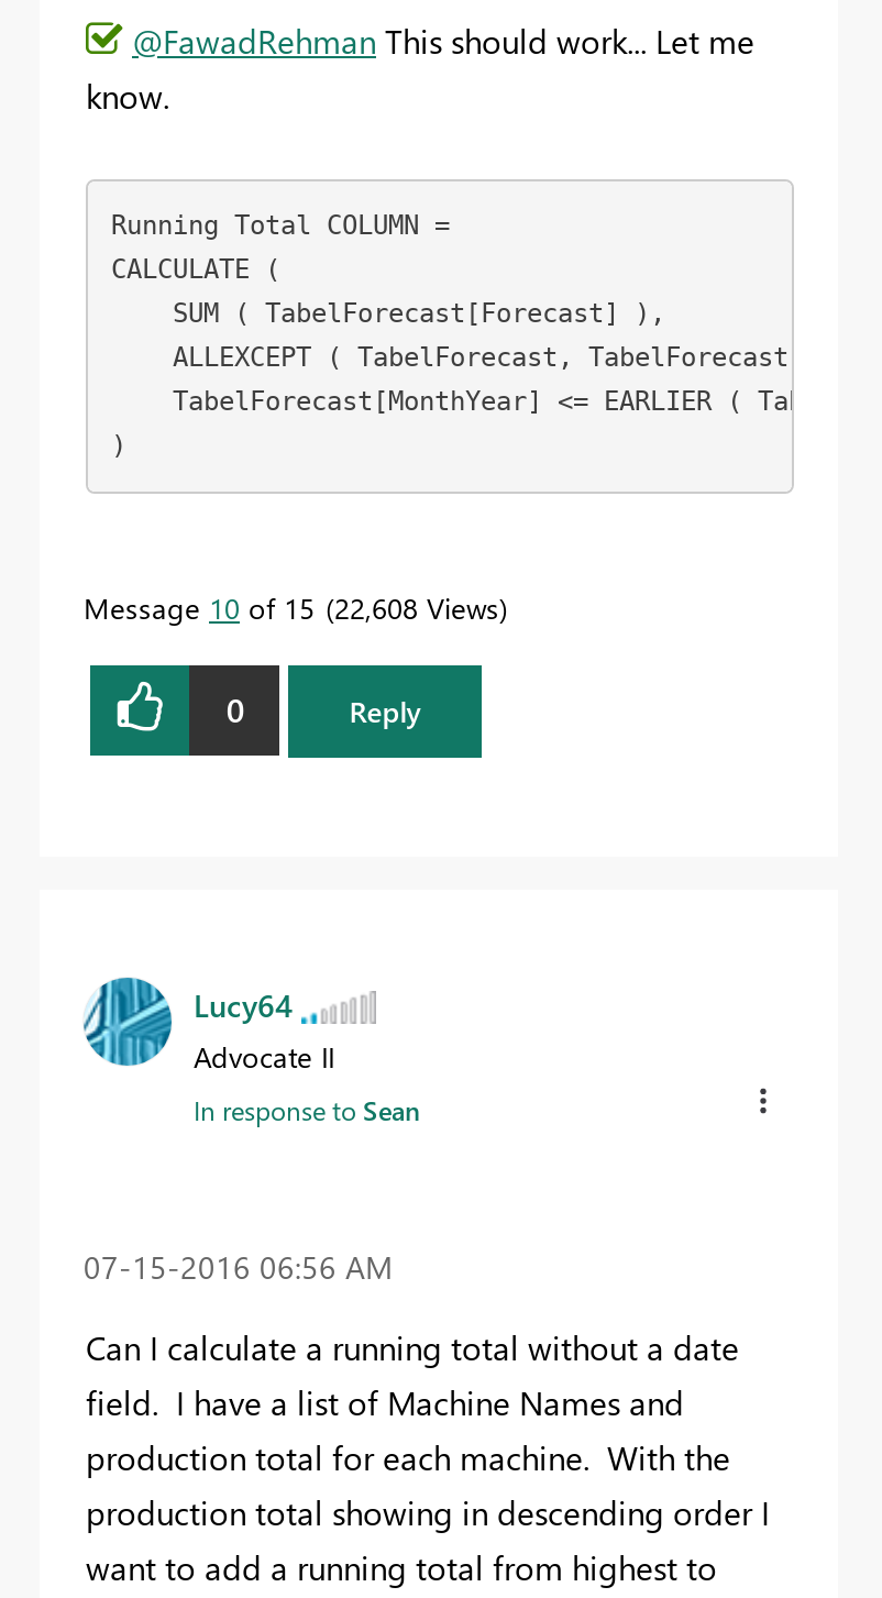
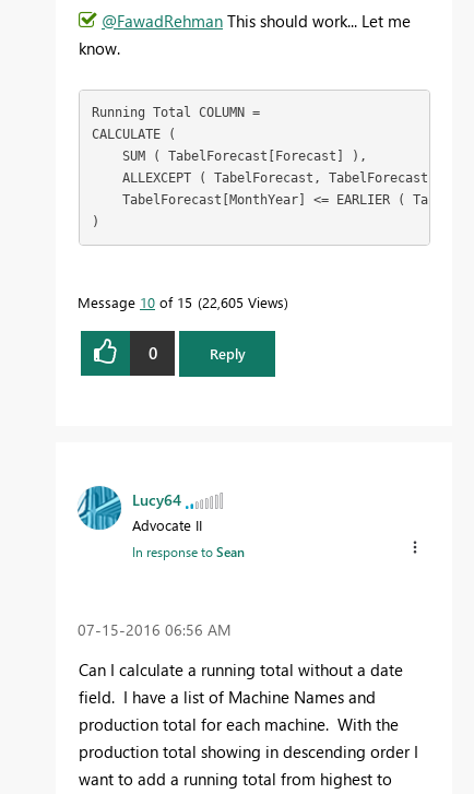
- Message 10 of 15 22,608 Views
+ Message 10 of 15 22,605 Views
